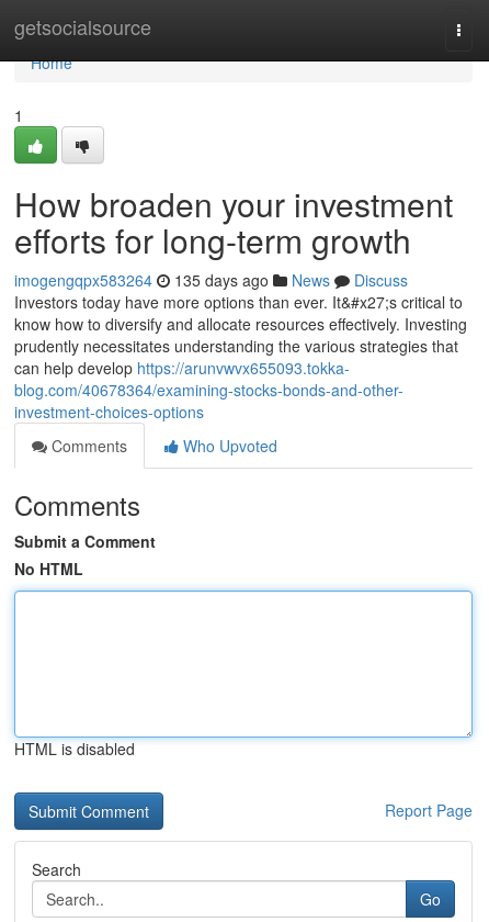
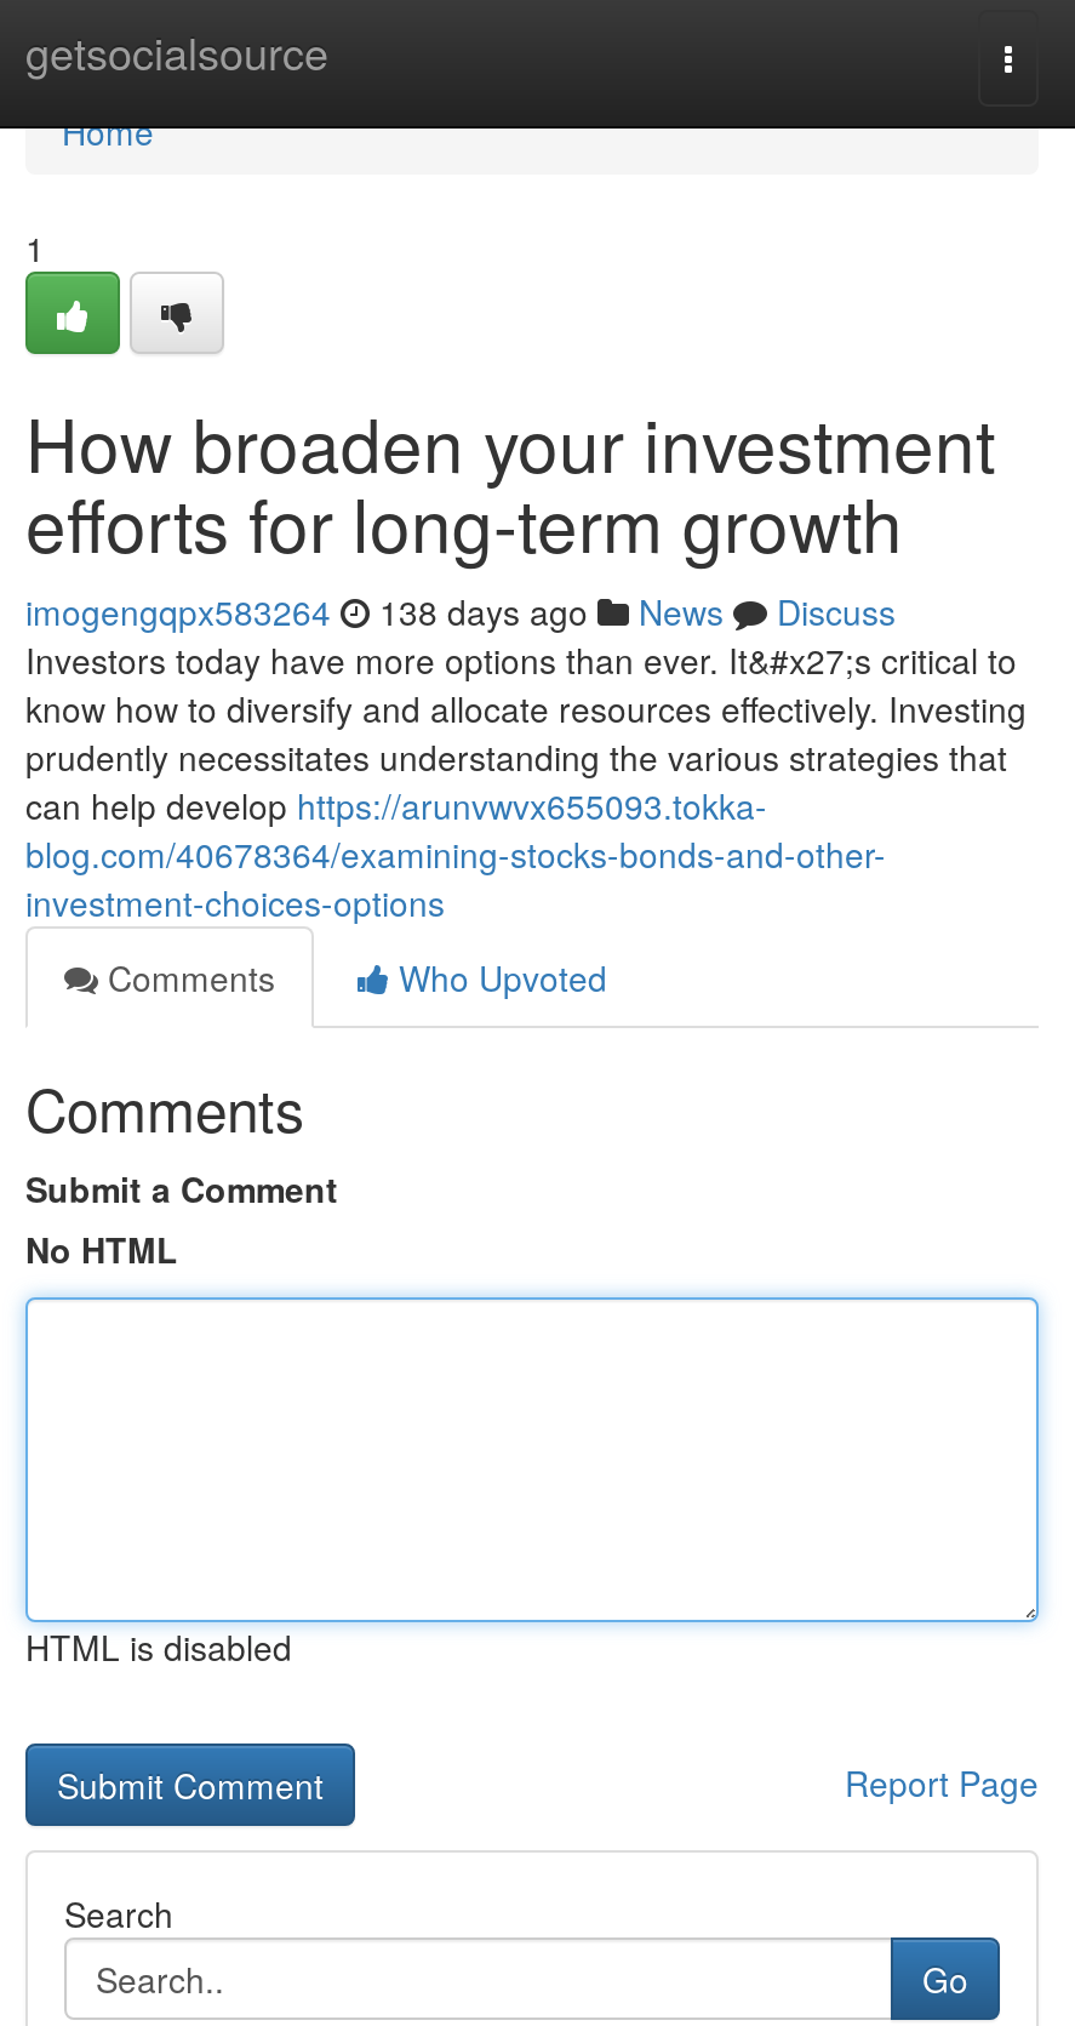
- imogengqpx583264 135 days ago News Discuss
+ imogengqpx583264 138 days ago News Discuss
